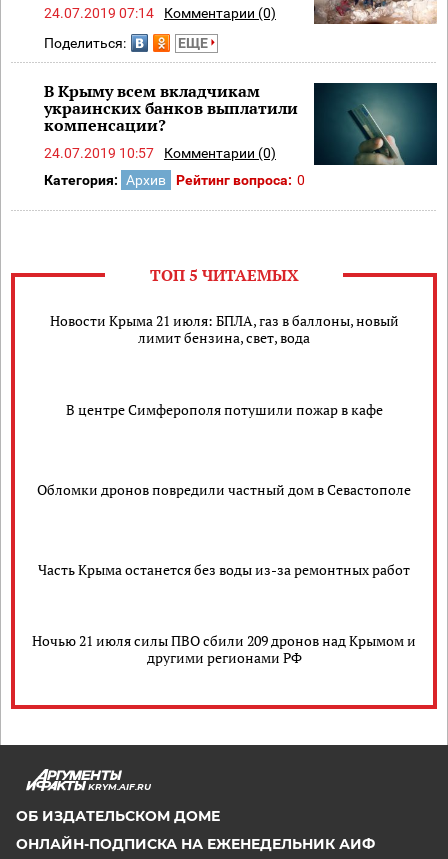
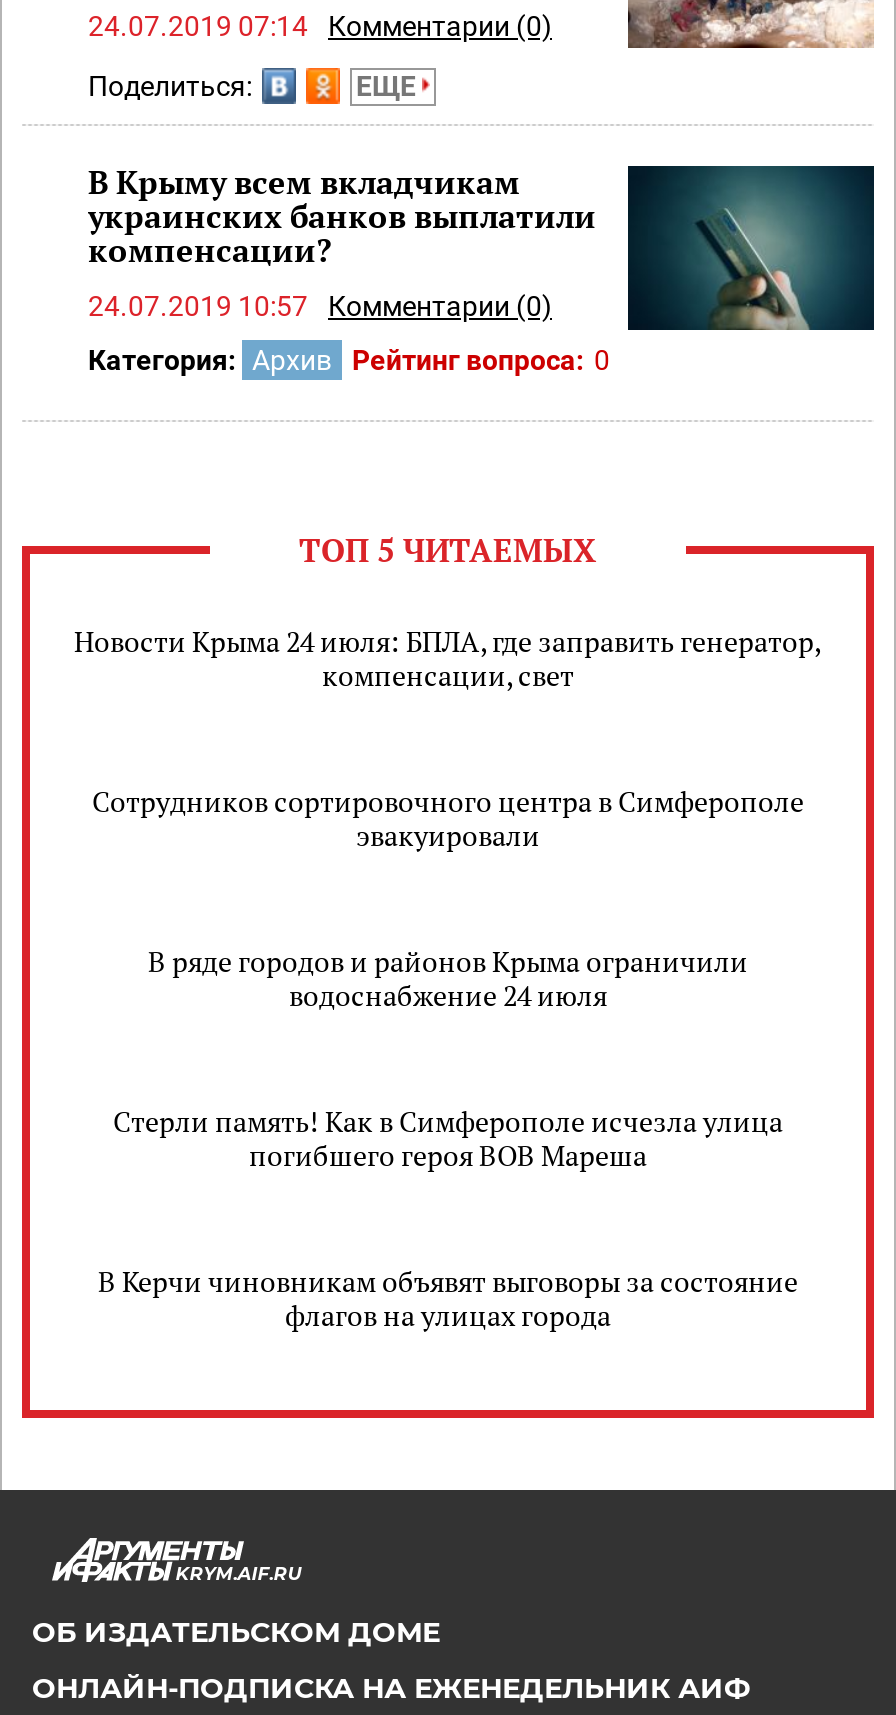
- Новости Крыма 21 июля: БПЛА, газ в баллоны, новый
- лимит бензина, свет, вода
+ Новости Крыма 24 июля: БПЛА, где заправить генератор,
+ компенсации, свет

- В центре Симферополя потушили пожар в кафе
+ Сотрудников сортировочного центра в Симферополе
+ эвакуировали

- Обломки дронов повредили частный дом в Севастополе
+ В ряде городов и районов Крыма ограничили
+ водоснабжение 24 июля

- Часть Крыма останется без воды из-за ремонтных работ
+ Стерли память! Как в Симферополе исчезла улица
+ погибшего героя ВОВ Мареша

- Ночью 21 июля силы ПВО сбили 209 дронов над Крымом и
- другими регионами РФ
+ В Керчи чиновникам объявят выговоры за состояние
+ флагов на улицах города
